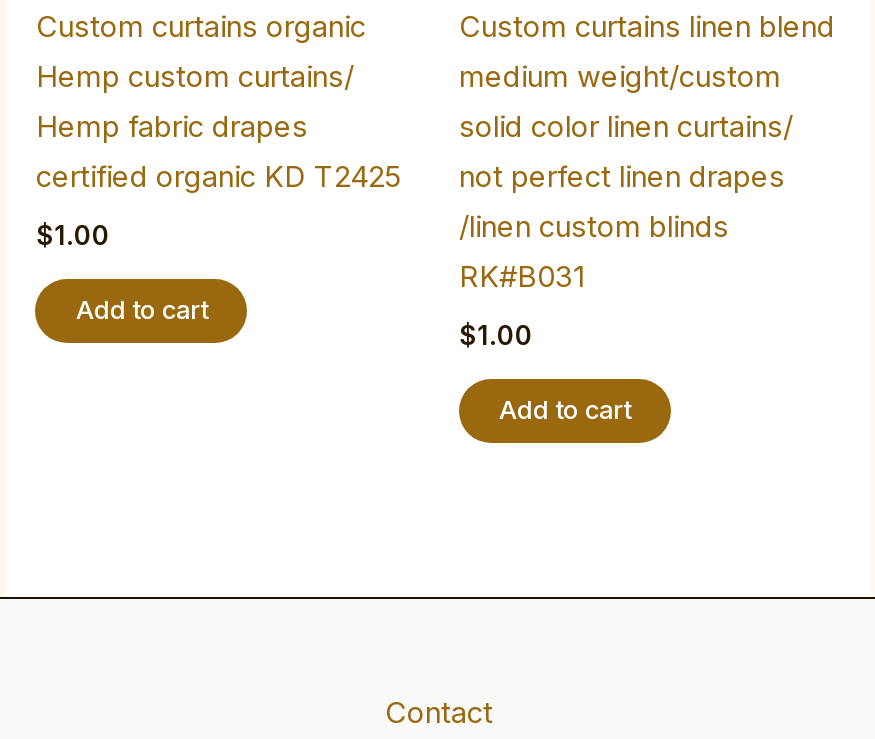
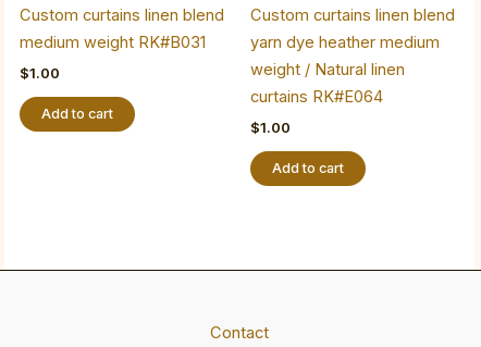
- Custom curtains organic
- Hemp custom curtains/
- Hemp fabric drapes
- certified organic KD T2425
+ Custom curtains linen blend
+ medium weight RK#B031

- medium weight/custom
- solid color linen curtains/
- not perfect linen drapes
- /linen custom blinds
- RK#B031
+ yarn dye heather medium
+ weight / Natural linen
+ curtains RK#E064
